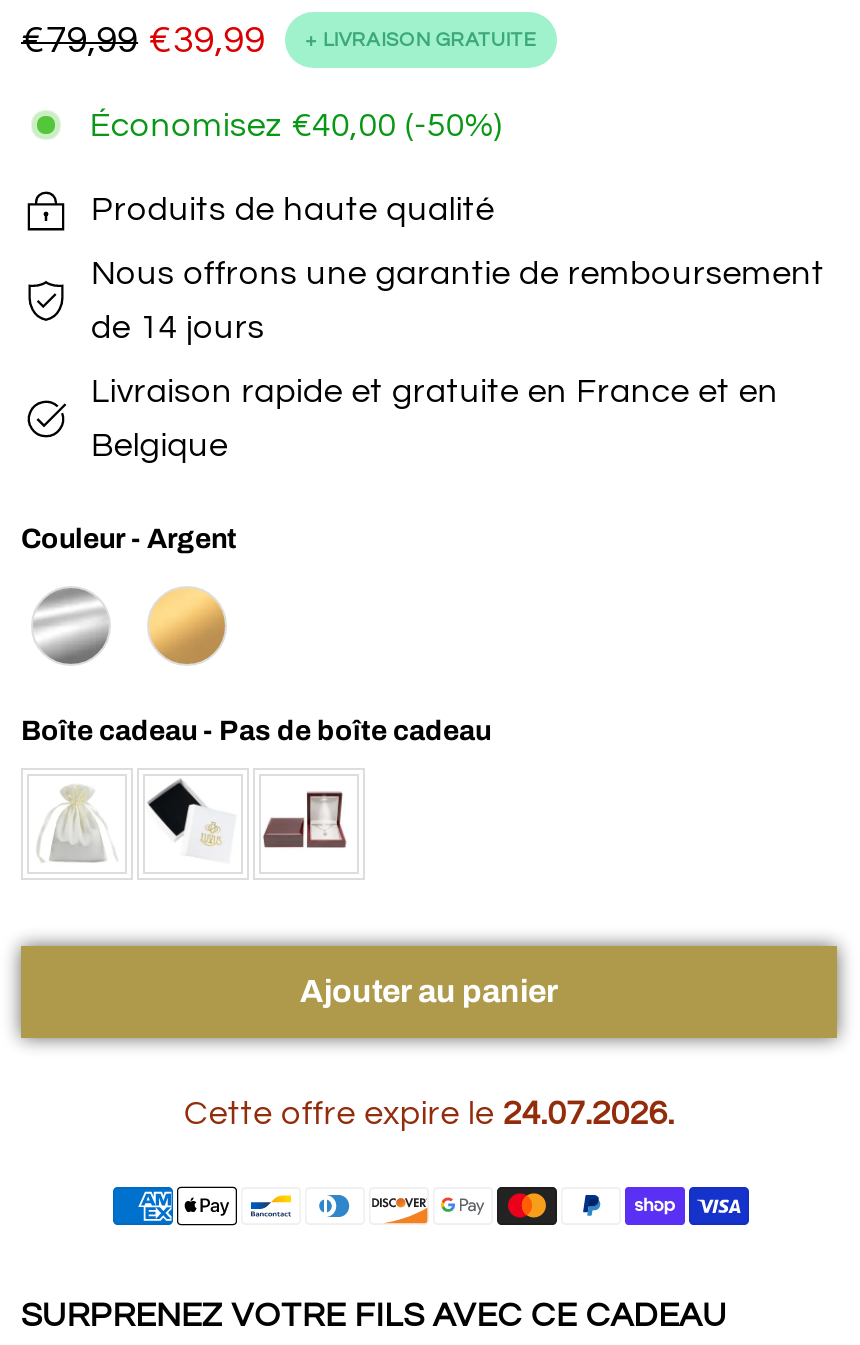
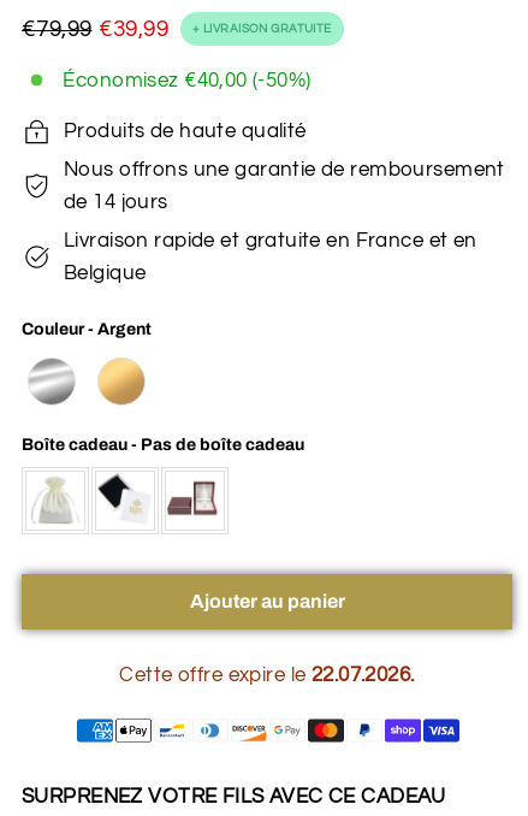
- Cette offre expire le 24.07.2026.
+ Cette offre expire le 22.07.2026.
